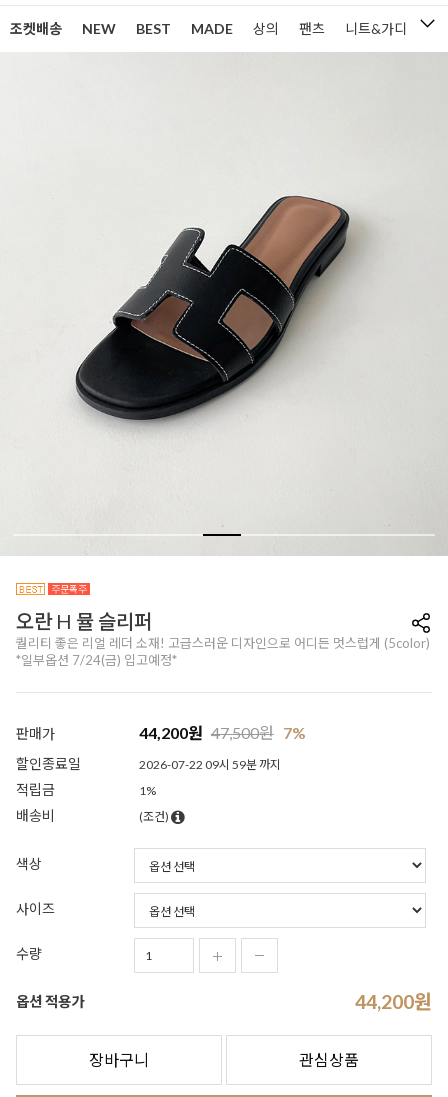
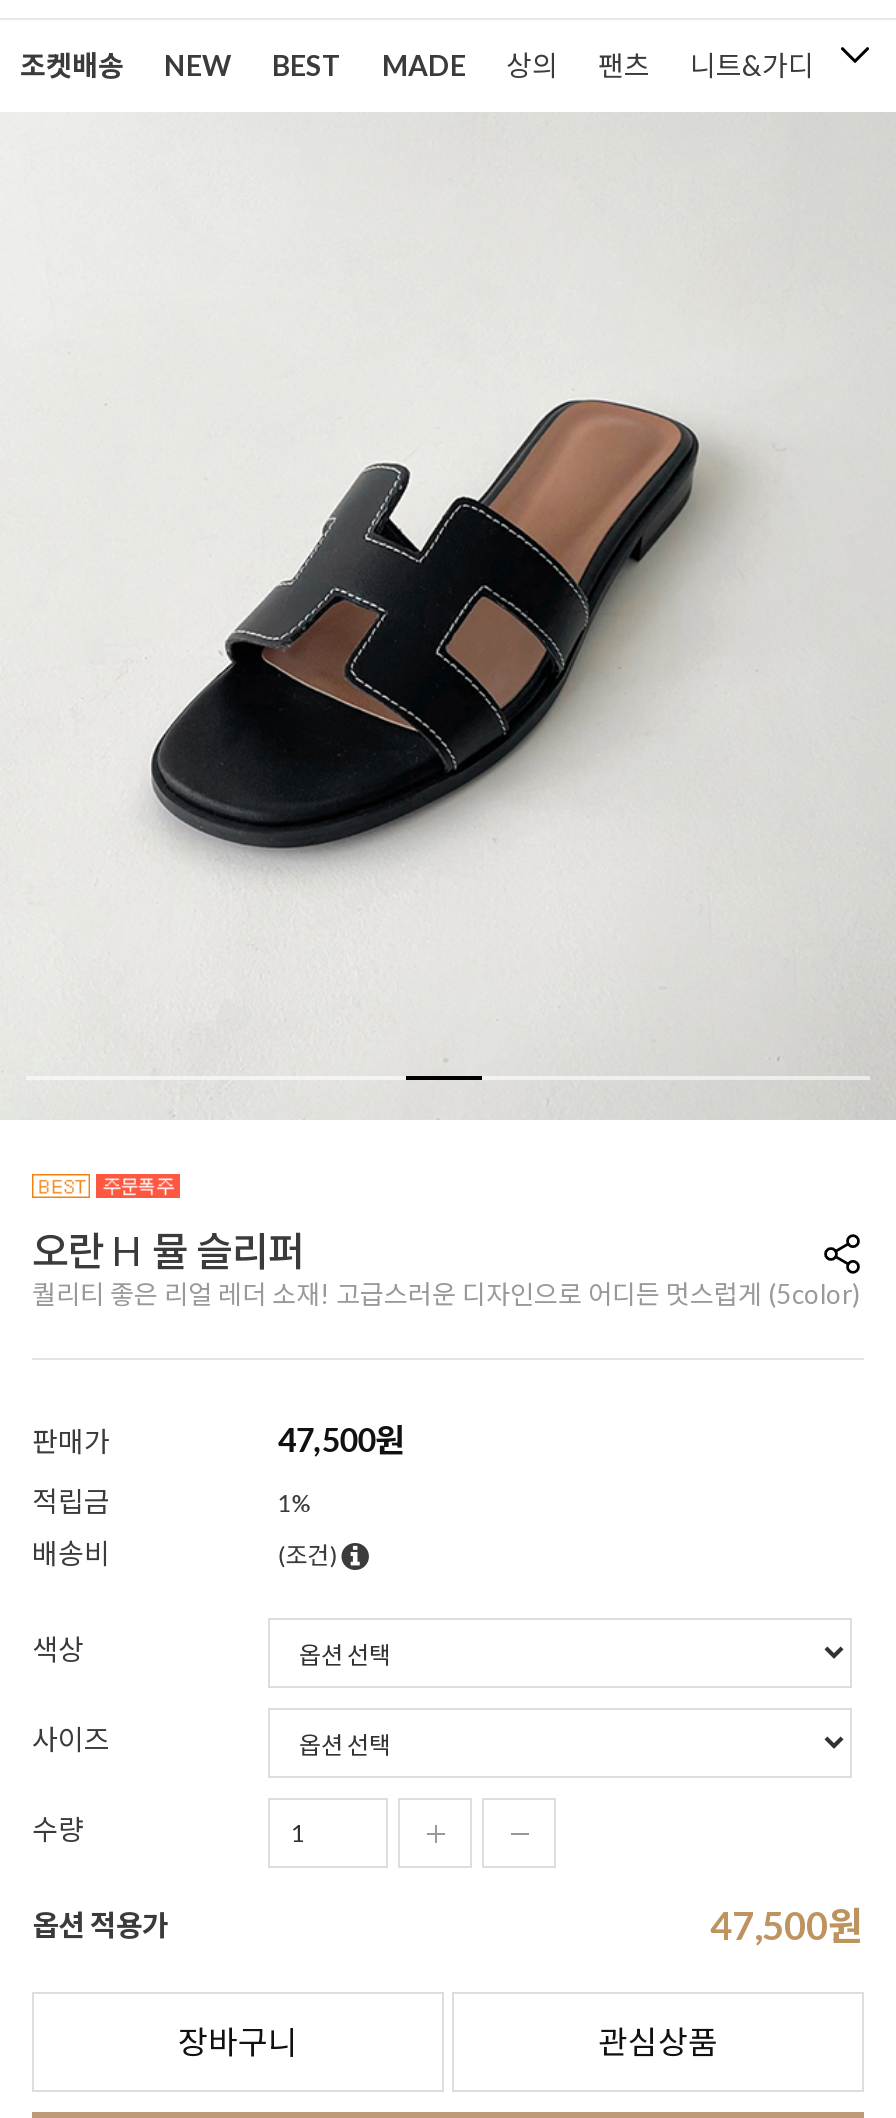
- *일부옵션 7/24(금) 입고예정*

- 44,200원 47,500원 7%
- 할인종료일
- 2026-07-22 09시 59분 까지
+ 47,500원

- 44,200원
+ 47,500원
